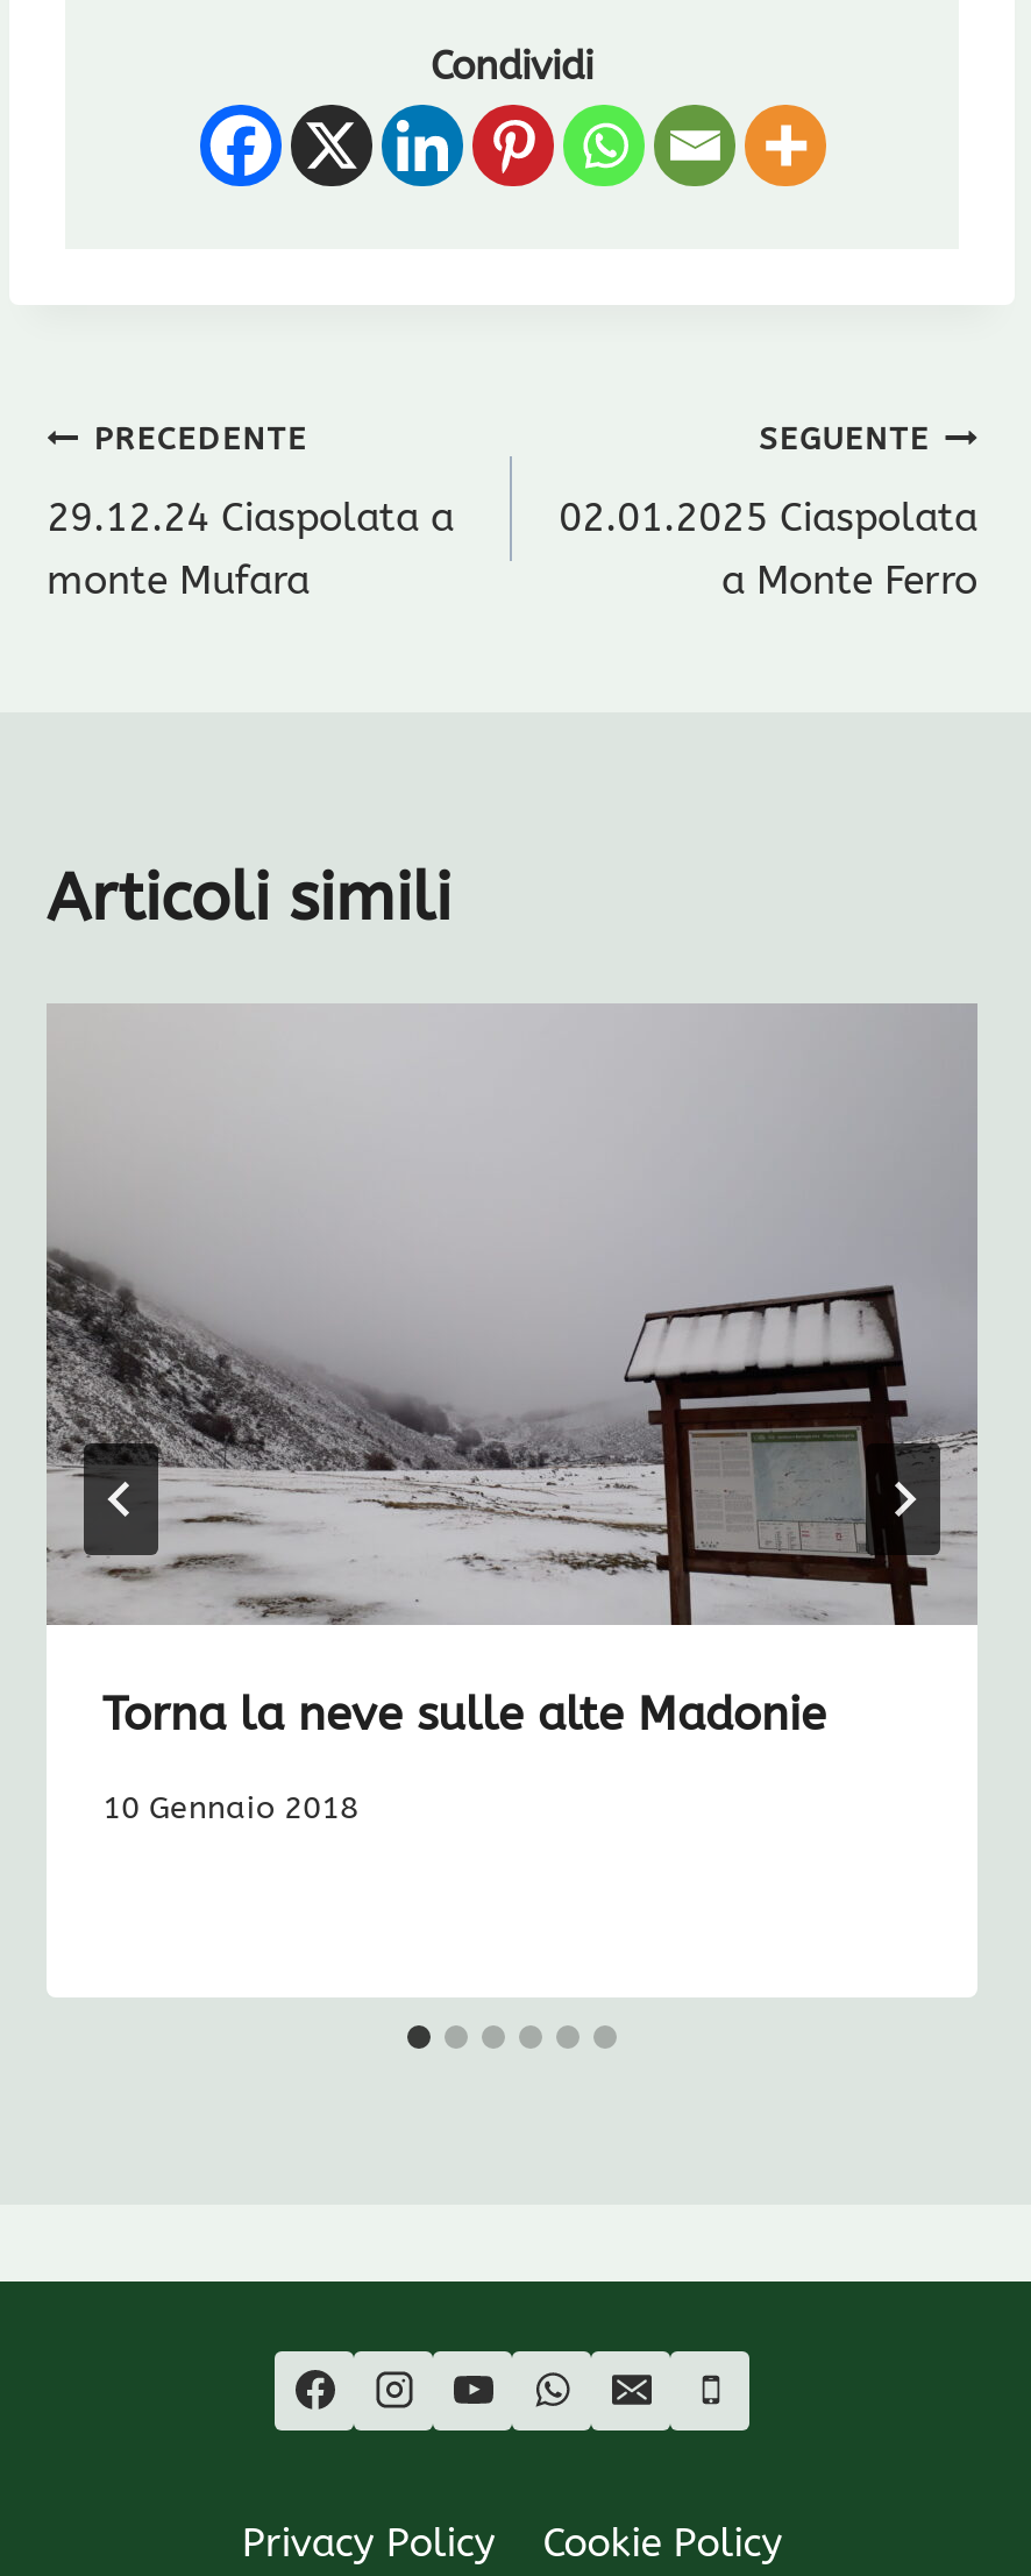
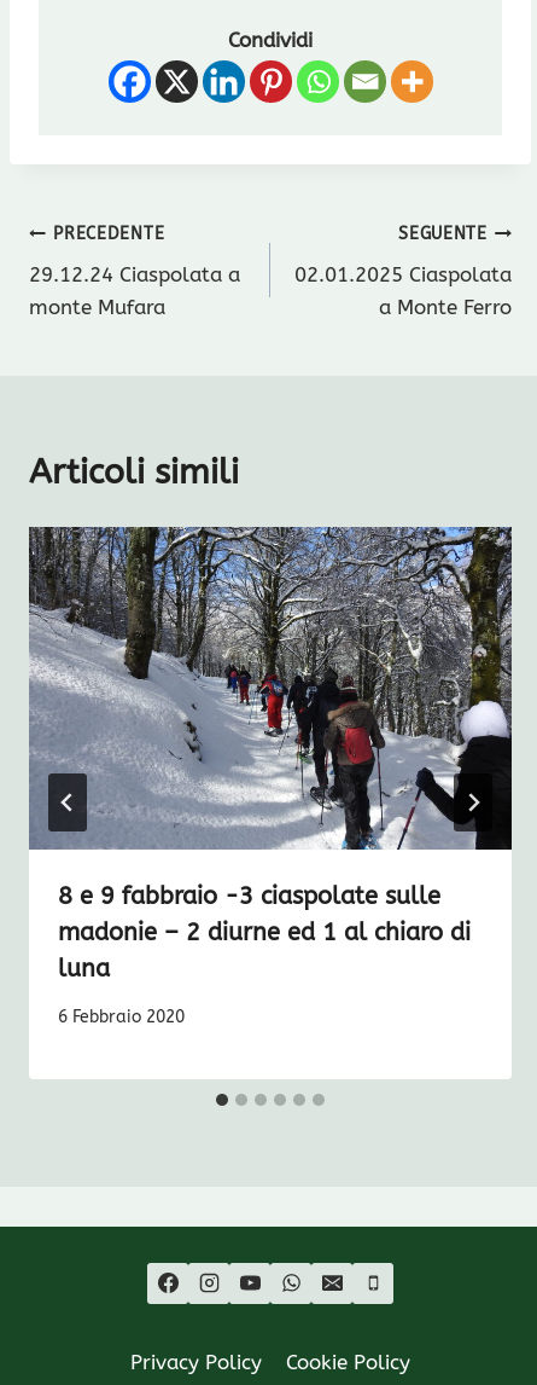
- [image]
- Torna la neve sulle alte Madonie
+ [image]
+ 8 e 9 fabbraio -3 ciaspolate sulle
+ madonie – 2 diurne ed 1 al chiaro di
+ luna

- 10 Gennaio 2018
+ 6 Febbraio 2020
